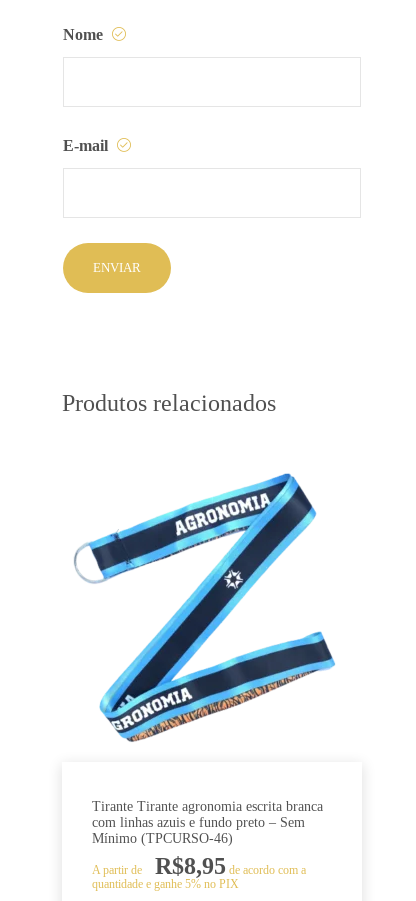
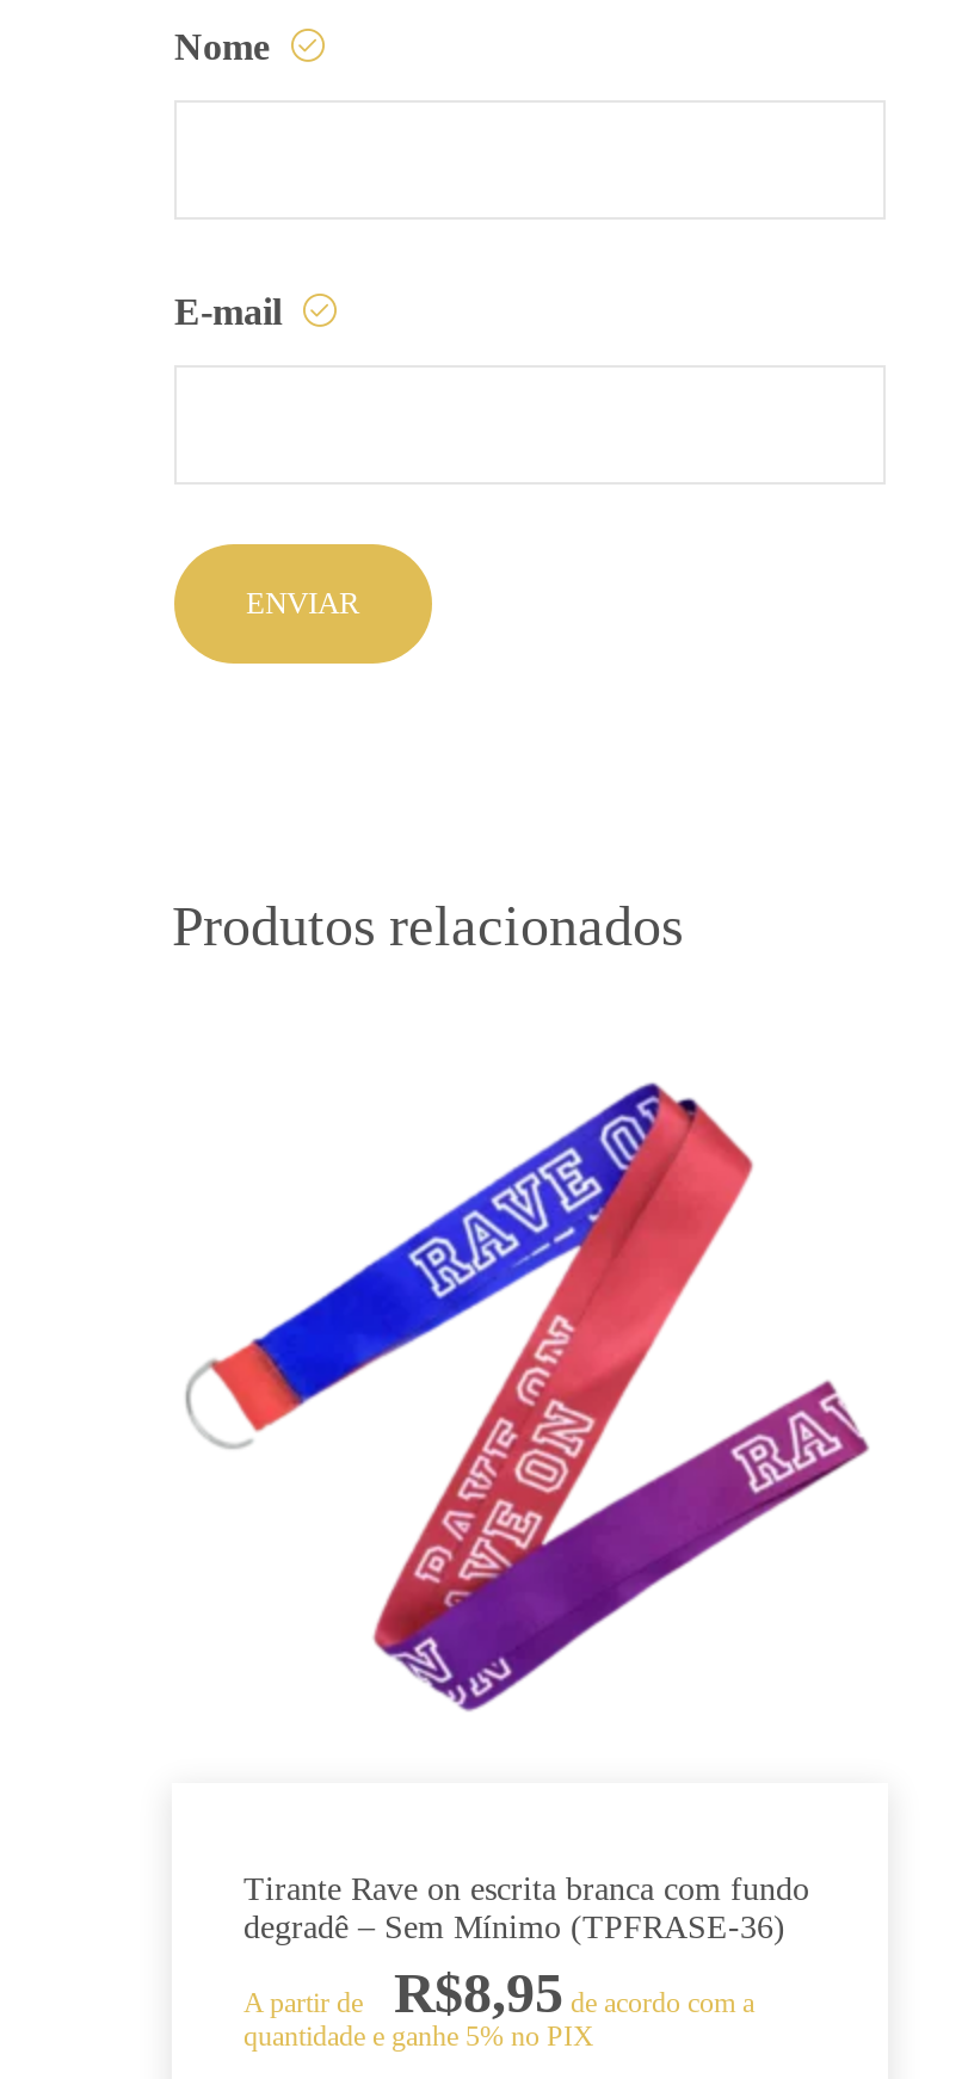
- [image]
+ [image]

- Tirante Tirante agronomia escrita branca
- com linhas azuis e fundo preto – Sem
- Mínimo (TPCURSO-46)
+ Tirante Rave on escrita branca com fundo
+ degradê – Sem Mínimo (TPFRASE-36)
